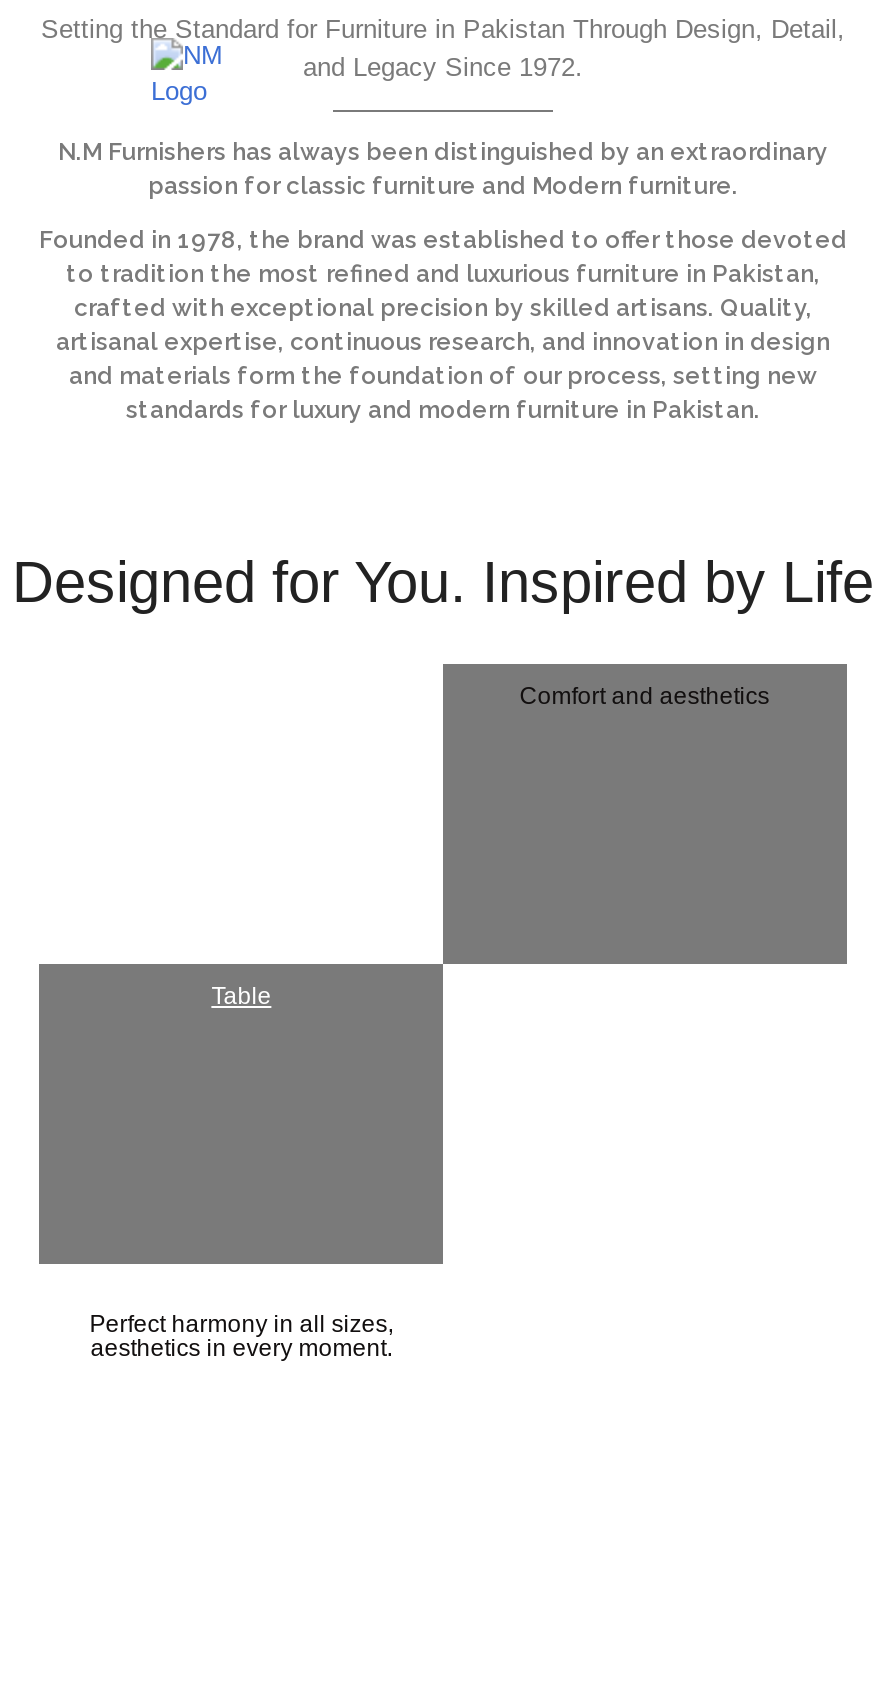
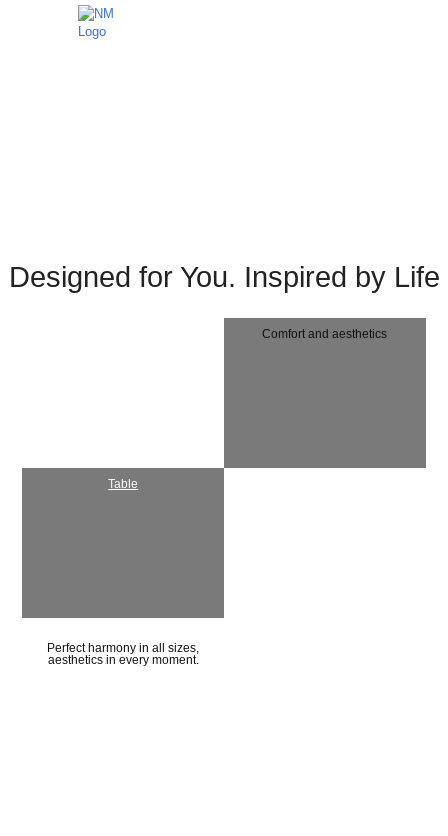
- Setting the Standard for Furniture in Pakistan Through Design, Detail,
- and Legacy Since 1972.
- N.M Furnishers has always been distinguished by an extraordinary
- passion for classic furniture and Modern furniture.
- Founded in 1978, the brand was established to offer those devoted
- to tradition the most refined and luxurious furniture in Pakistan,
- crafted with exceptional precision by skilled artisans. Quality,
- artisanal expertise, continuous research, and innovation in design
- and materials form the foundation of our process, setting new
- standards for luxury and modern furniture in Pakistan.
